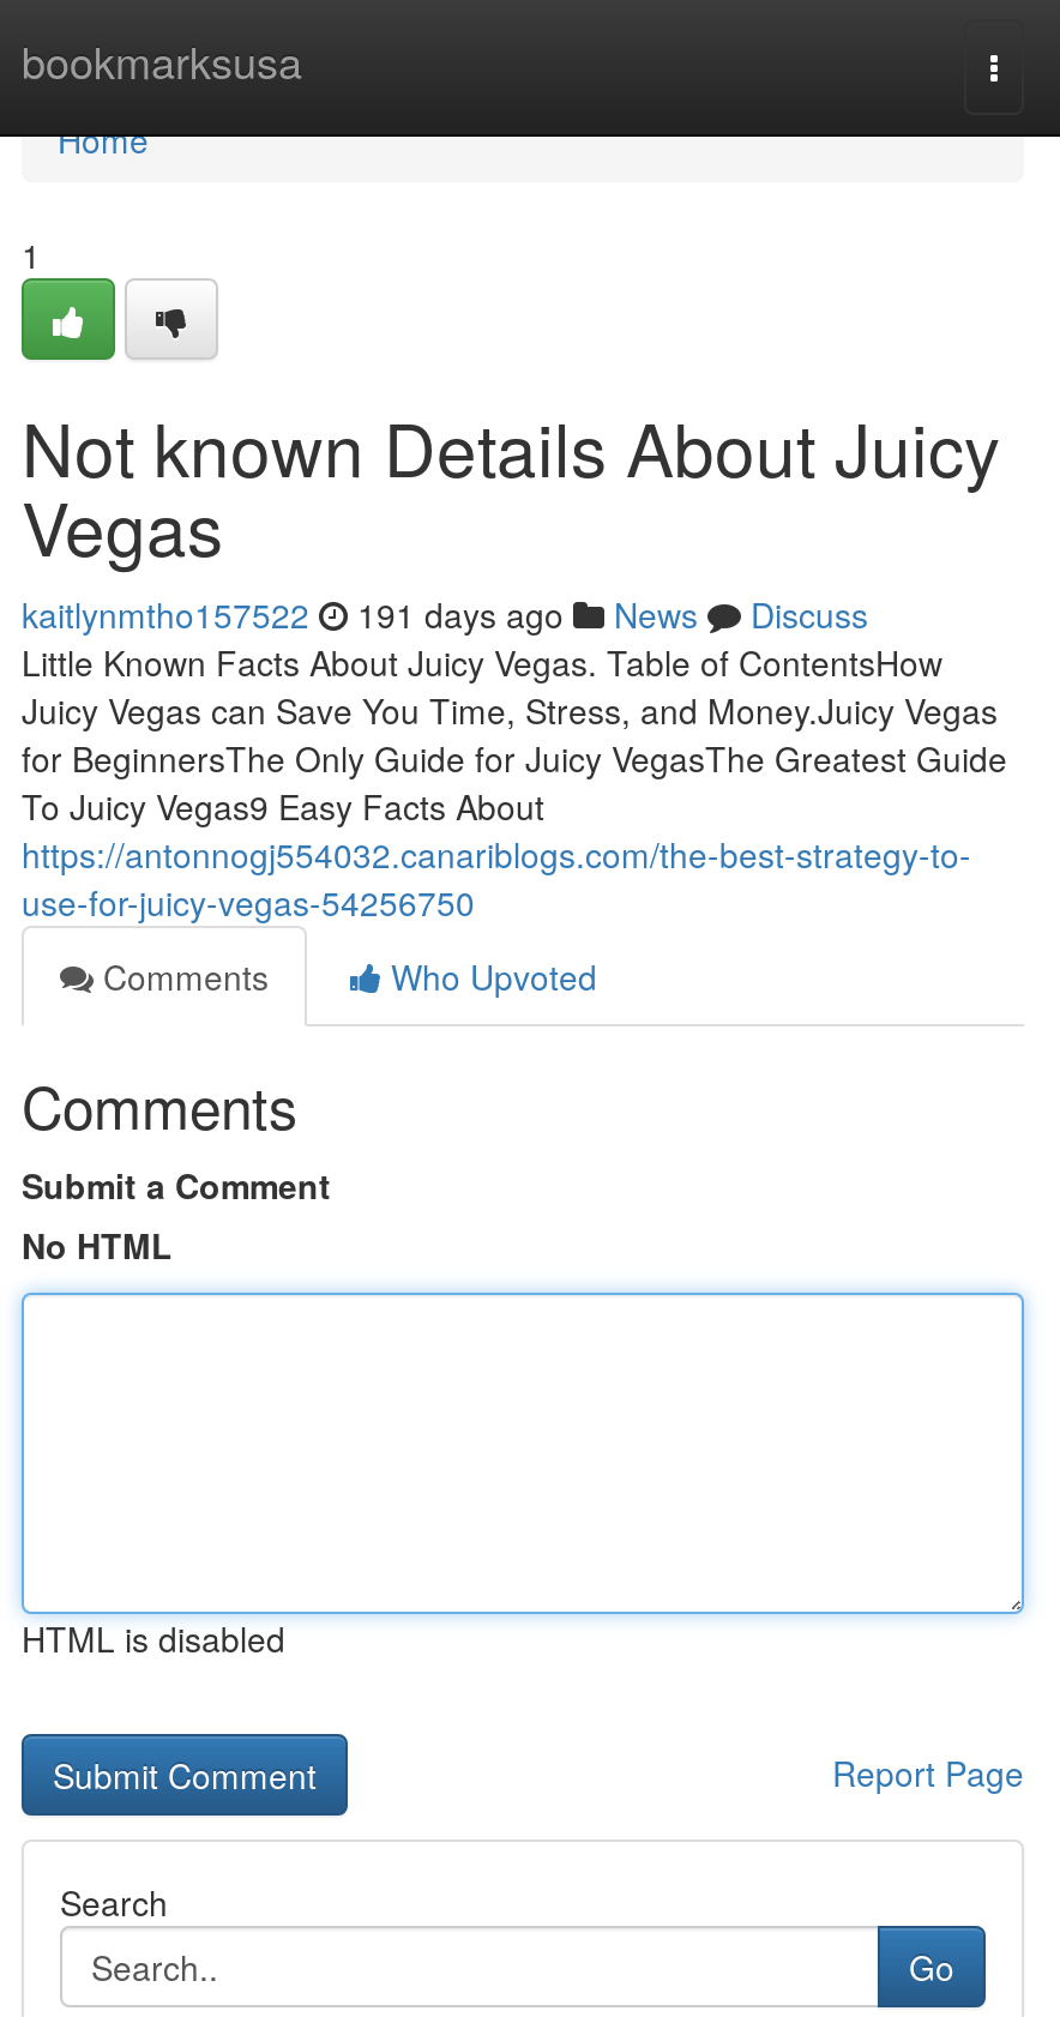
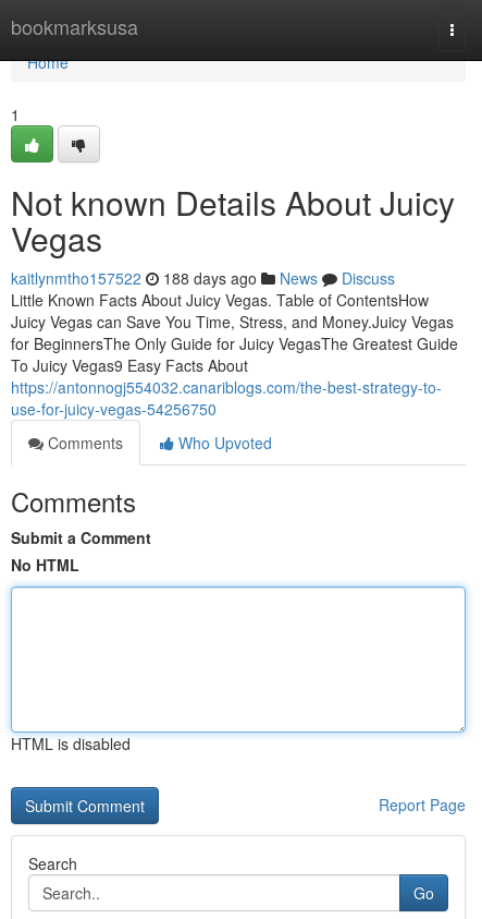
- kaitlynmtho157522 191 days ago News Discuss
+ kaitlynmtho157522 188 days ago News Discuss
